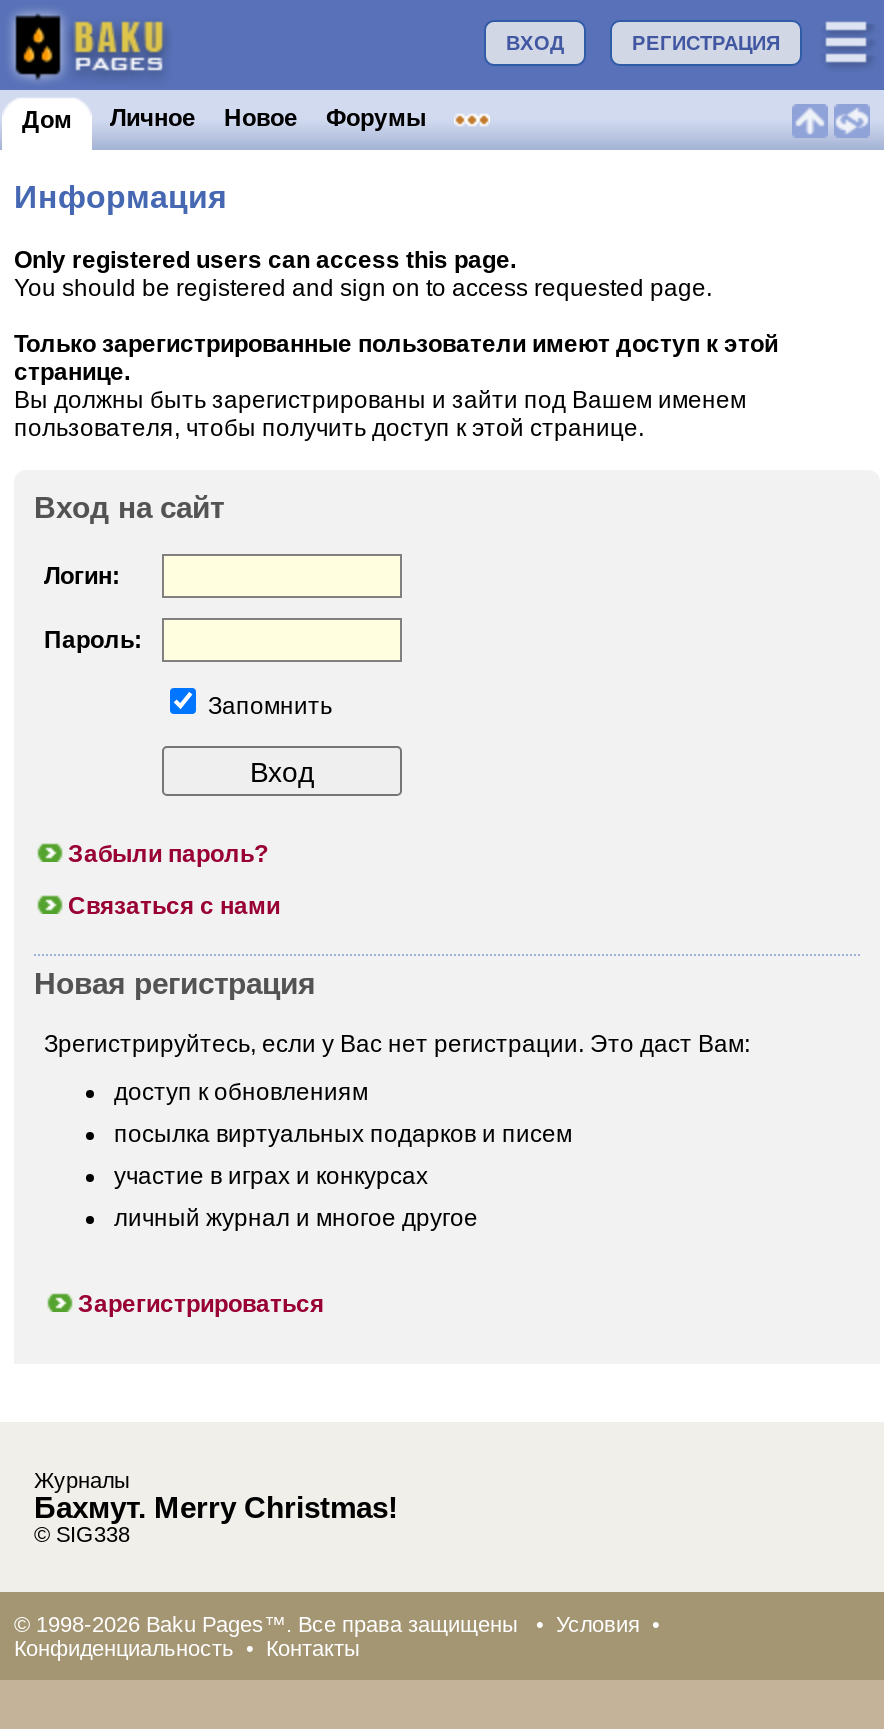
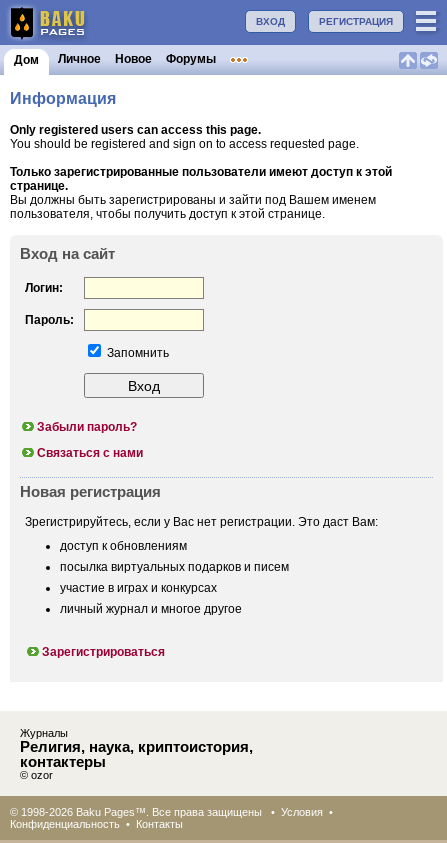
- Бахмут. Merry Christmas!
- © SIG338
+ Религия, наука, криптоистория,
+ контактеры
+ © ozor
